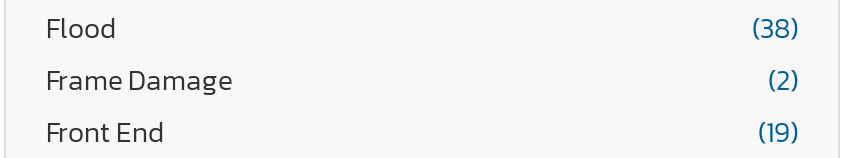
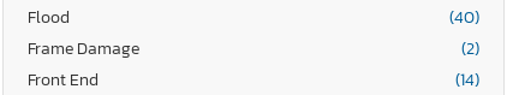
- (38)
+ (40)

- (19)
+ (14)
